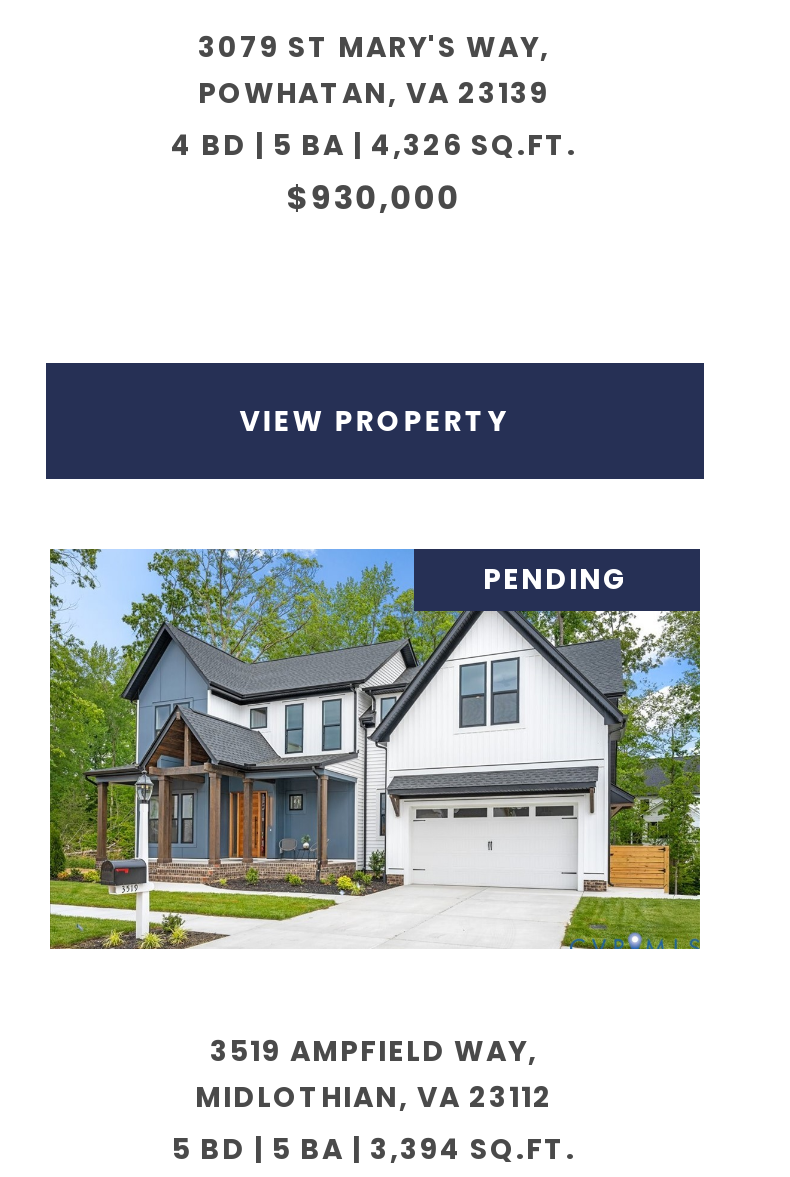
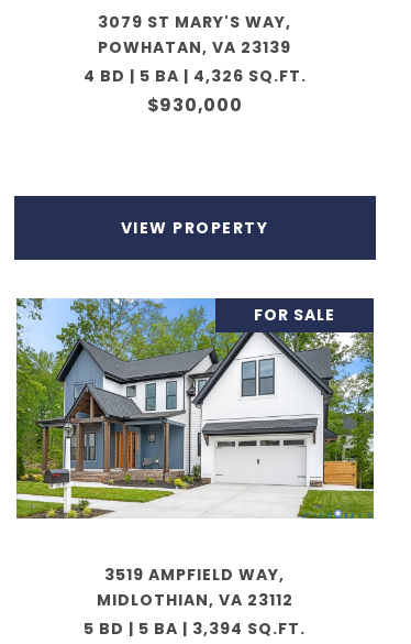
- PENDING
+ FOR SALE
